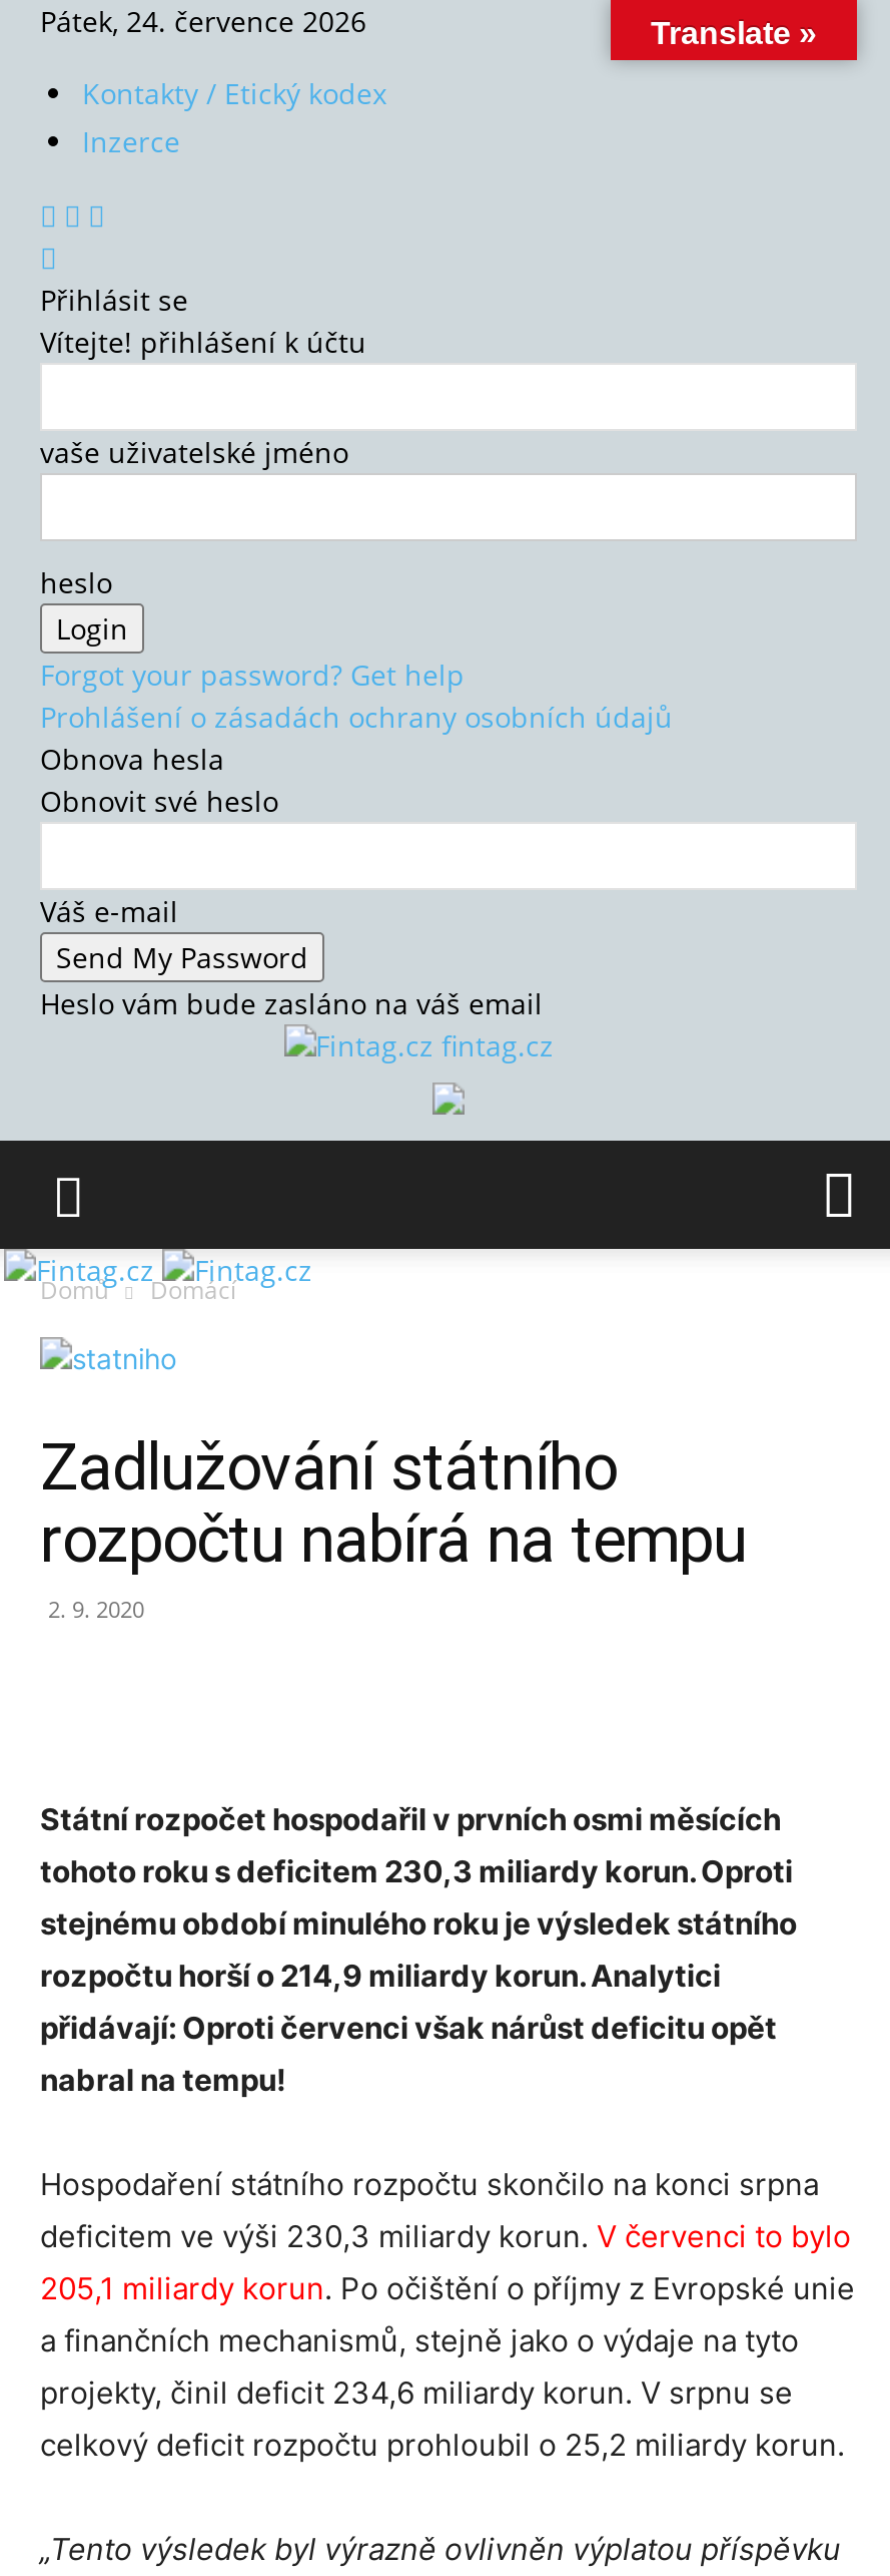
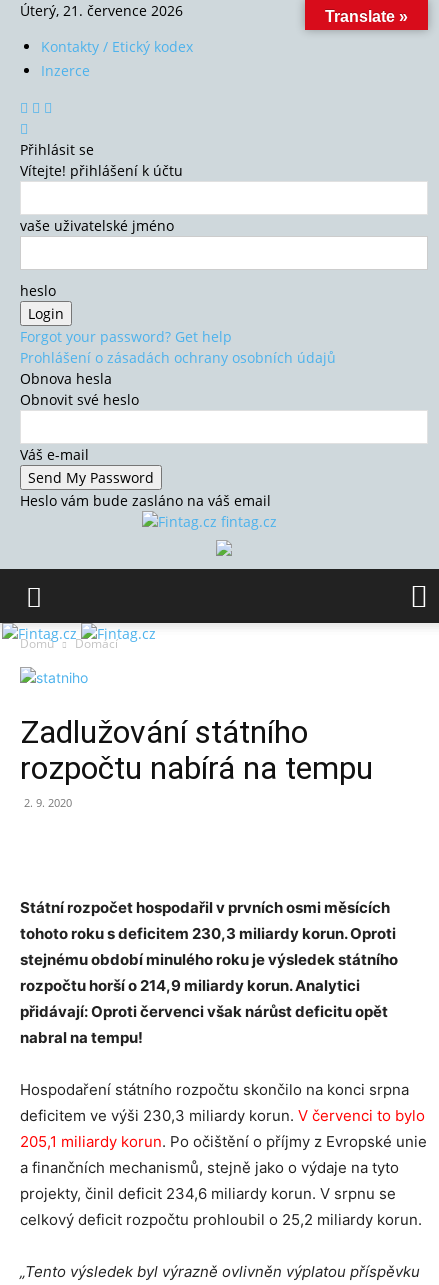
- Pátek, 24. července 2026
+ Úterý, 21. července 2026
